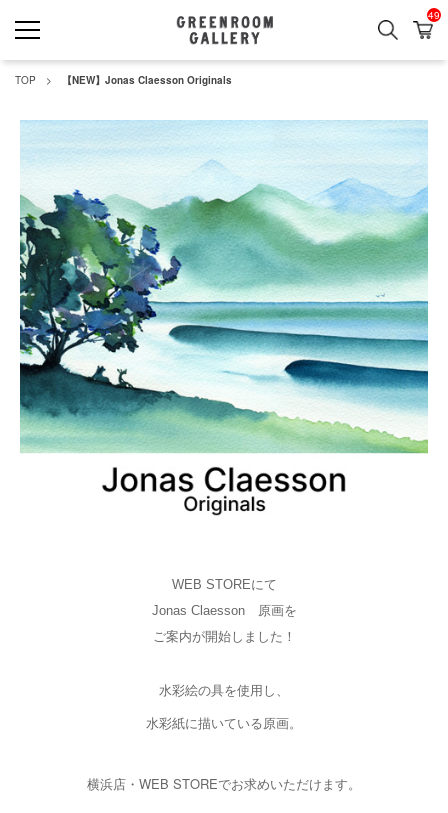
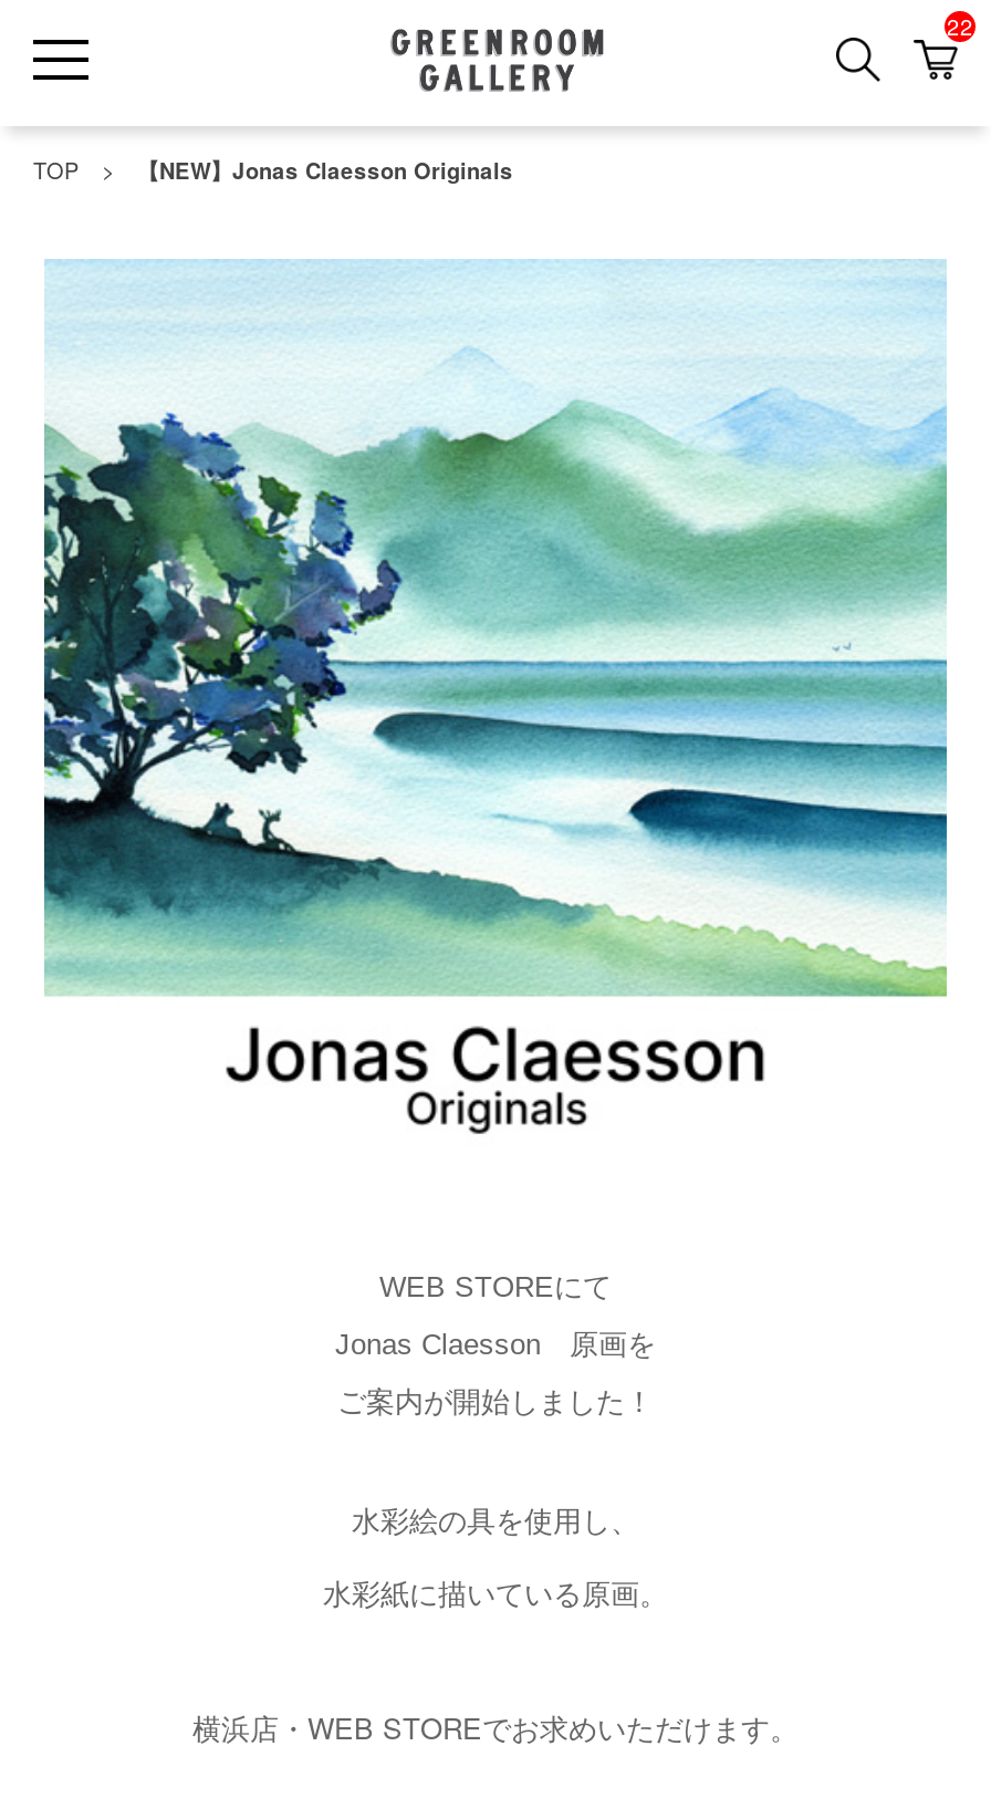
- 49
+ 22
